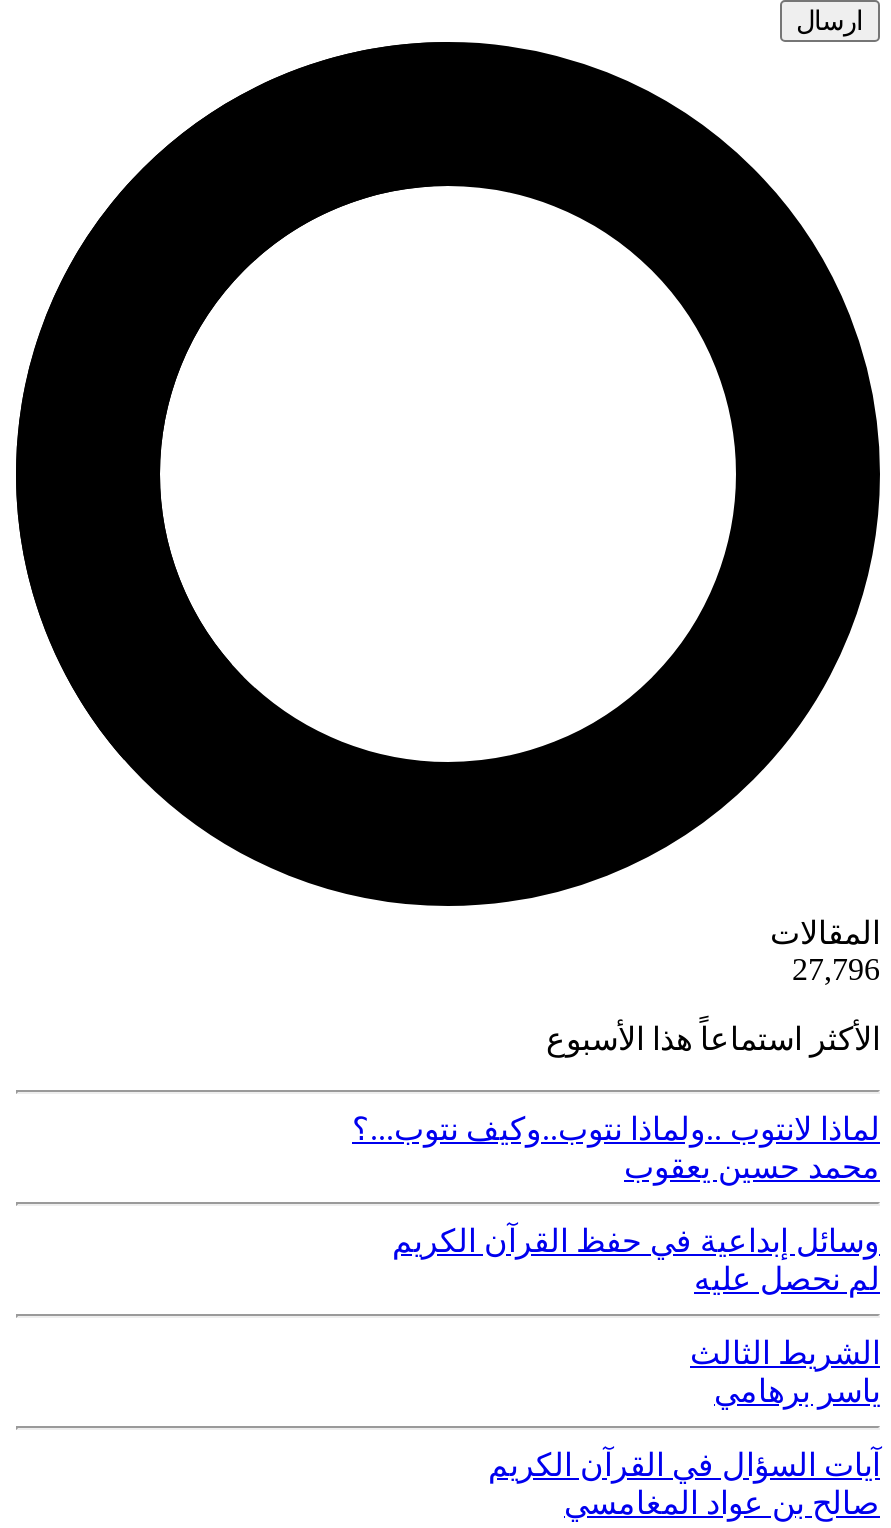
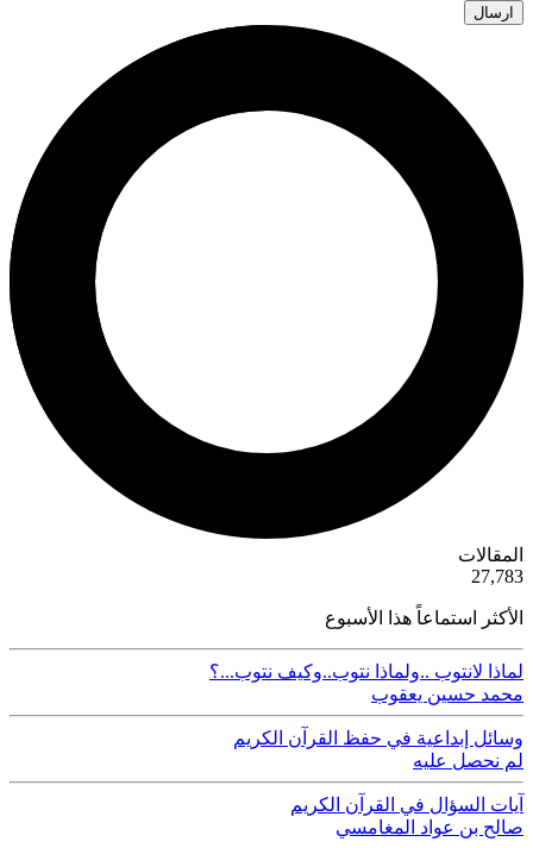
- 27,796
+ 27,783

- الشريط الثالث
- ياسر برهامي
